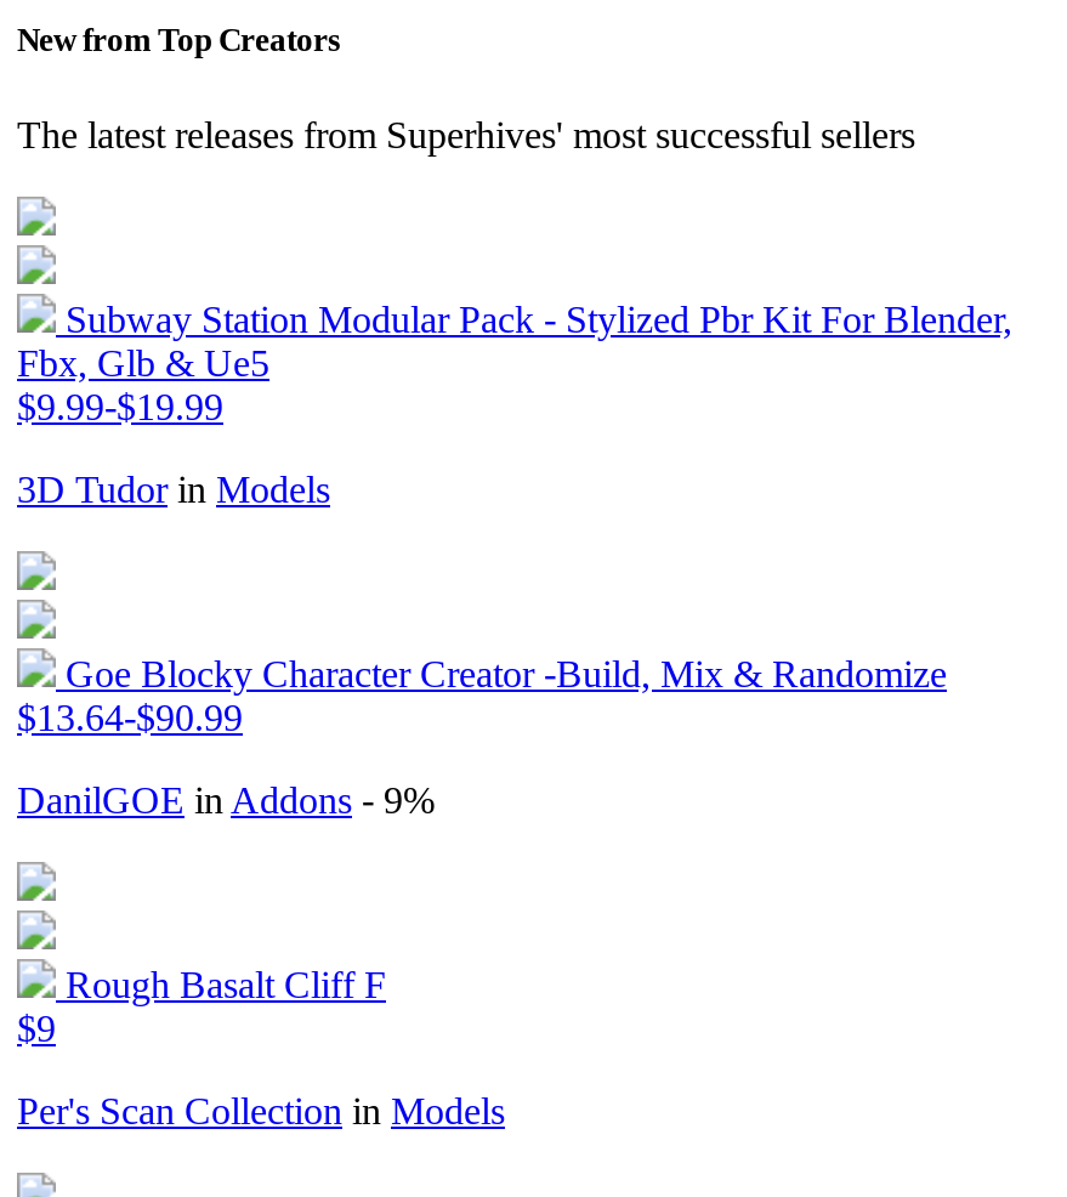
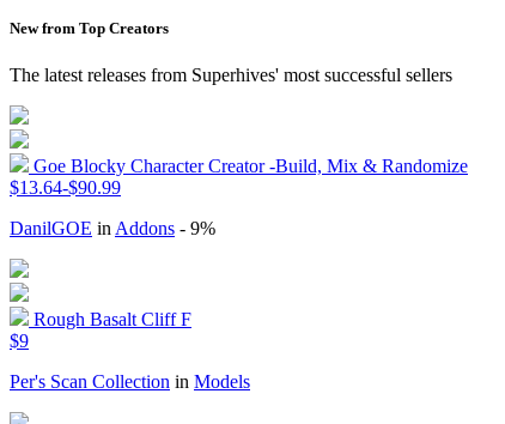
- Subway Station Modular Pack - Stylized Pbr Kit For Blender,
- Fbx, Glb & Ue5
- $9.99-$19.99
- 3D Tudor in Models
